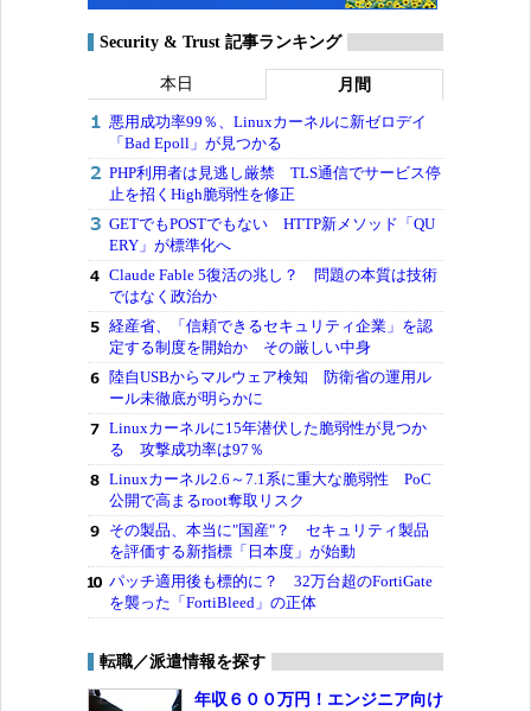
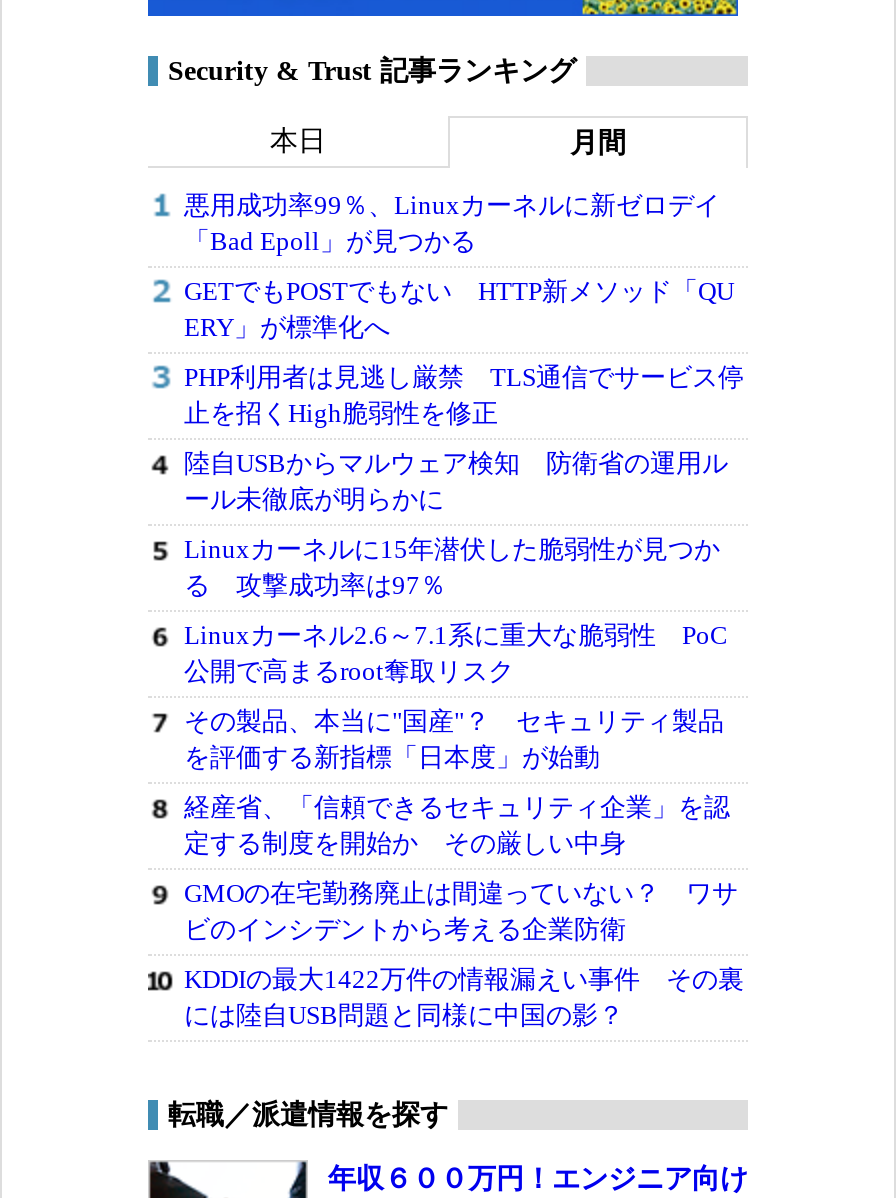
moved down: PHP利用者は見逃し厳禁 TLS通信でサービス停 | 止を招くHigh脆弱性を修正

moved up: GETでもPOSTでもない HTTP新メソッド「QU | ERY」が標準化へ

- Claude Fable 5復活の兆し？ 問題の本質は技術
- ではなく政治か

moved down: 経産省、「信頼できるセキュリティ企業」を認 | 定する制度を開始か その厳しい中身

moved up: 陸自USBからマルウェア検知 防衛省の運用ル | ール未徹底が明らかに | Linuxカーネルに15年潜伏した脆弱性が見つか | る 攻撃成功率は97％ | Linuxカーネル2.6～7.1系に重大な脆弱性 PoC | 公開で高まるroot奪取リスク | その製品、本当に"国産"？ セキュリティ製品 | を評価する新指標「日本度」が始動

- パッチ適用後も標的に？ 32万台超のFortiGate
- を襲った「FortiBleed」の正体
+ GMOの在宅勤務廃止は間違っていない？ ワサ
+ ビのインシデントから考える企業防衛
+ KDDIの最大1422万件の情報漏えい事件 その裏
+ には陸自USB問題と同様に中国の影？
